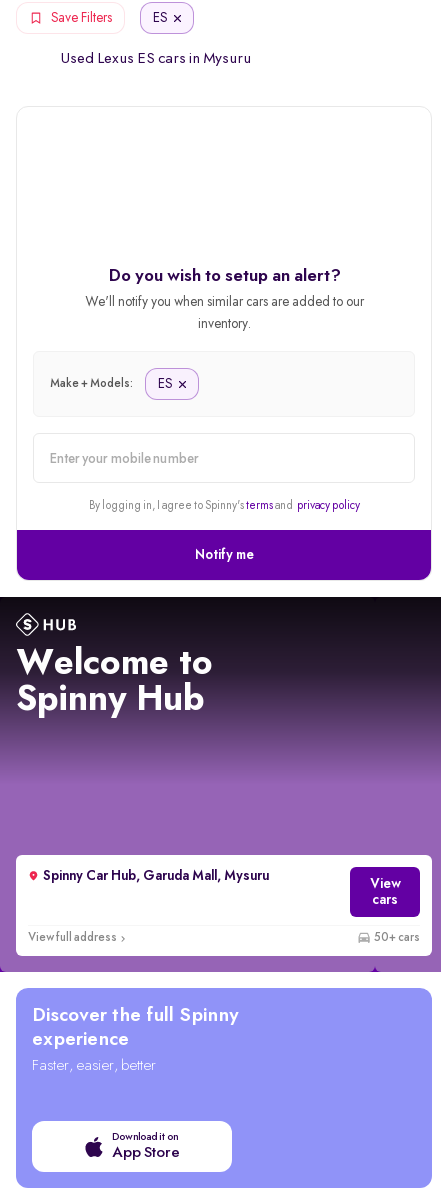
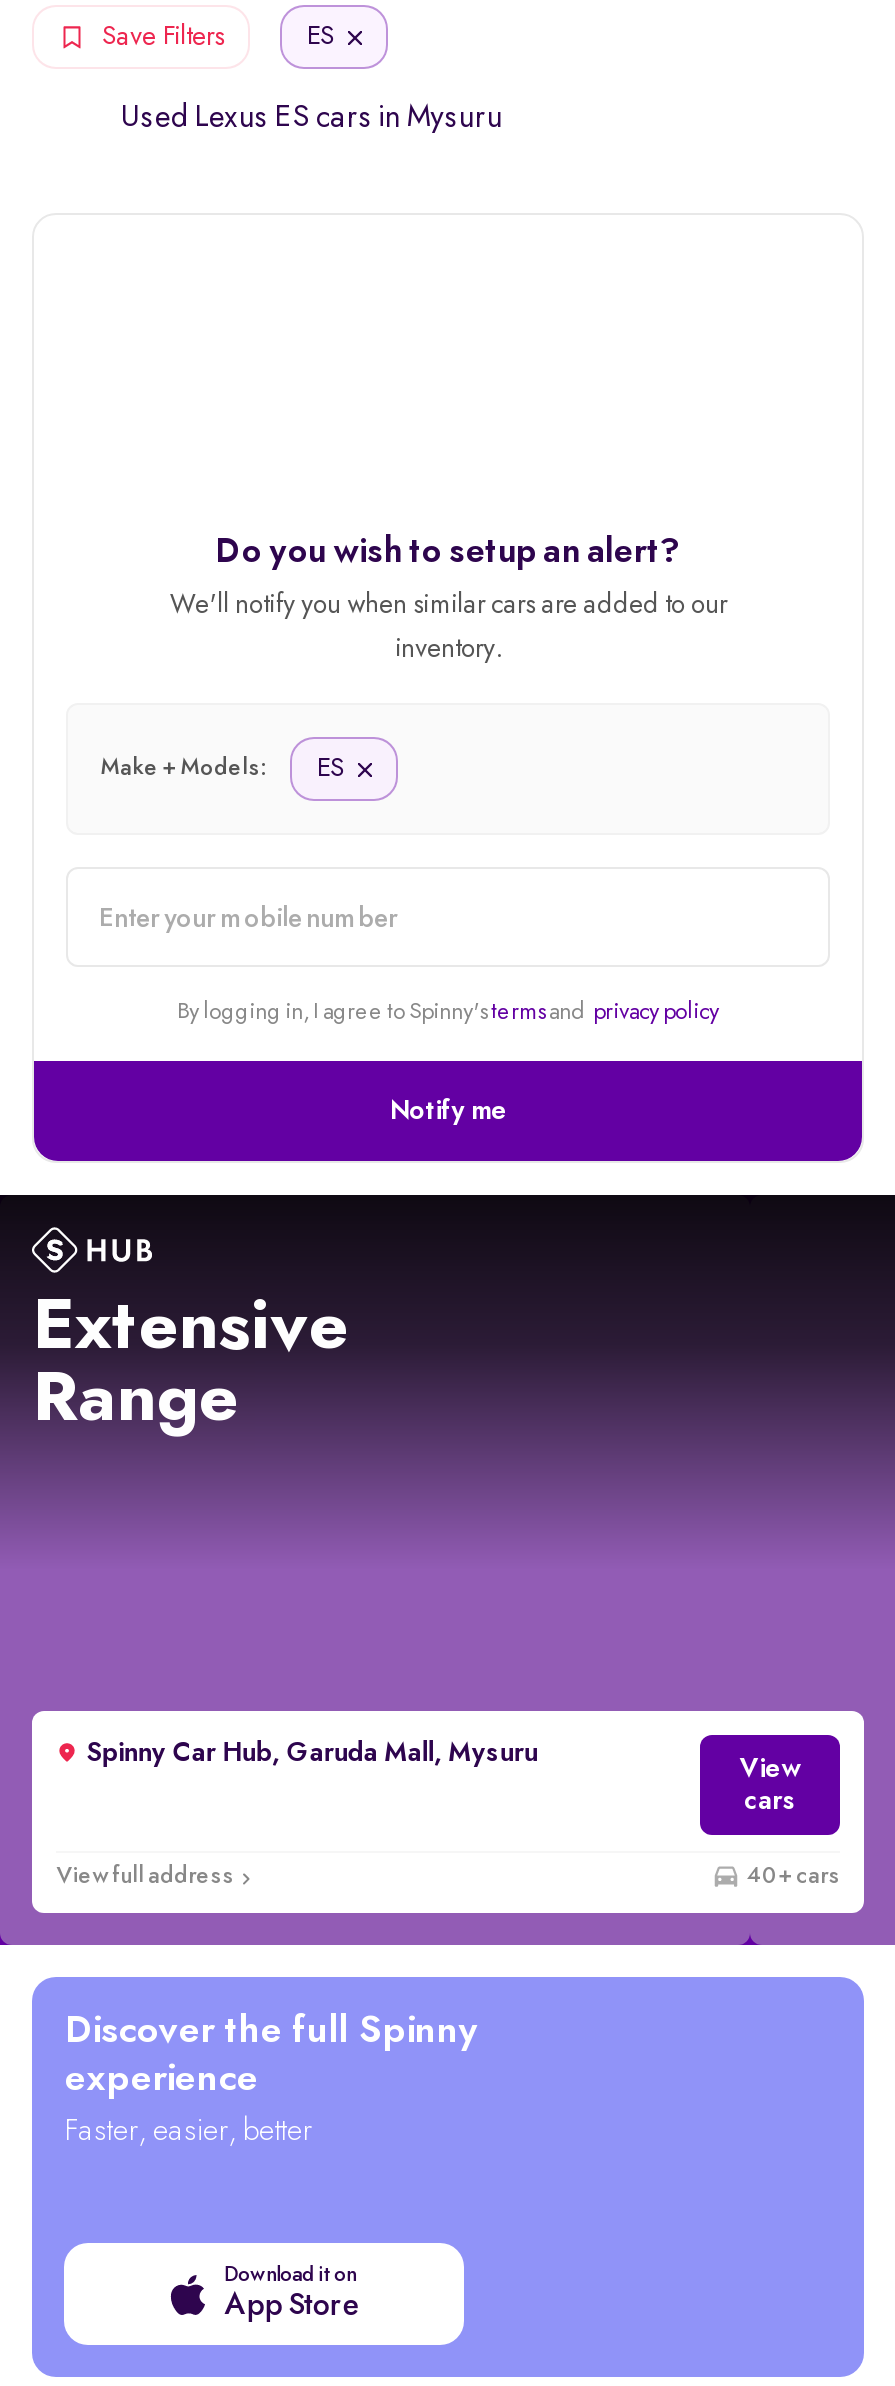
- Welcome to
- Spinny Hub
+ Extensive
+ Range

- 50+ cars
+ 40+ cars
